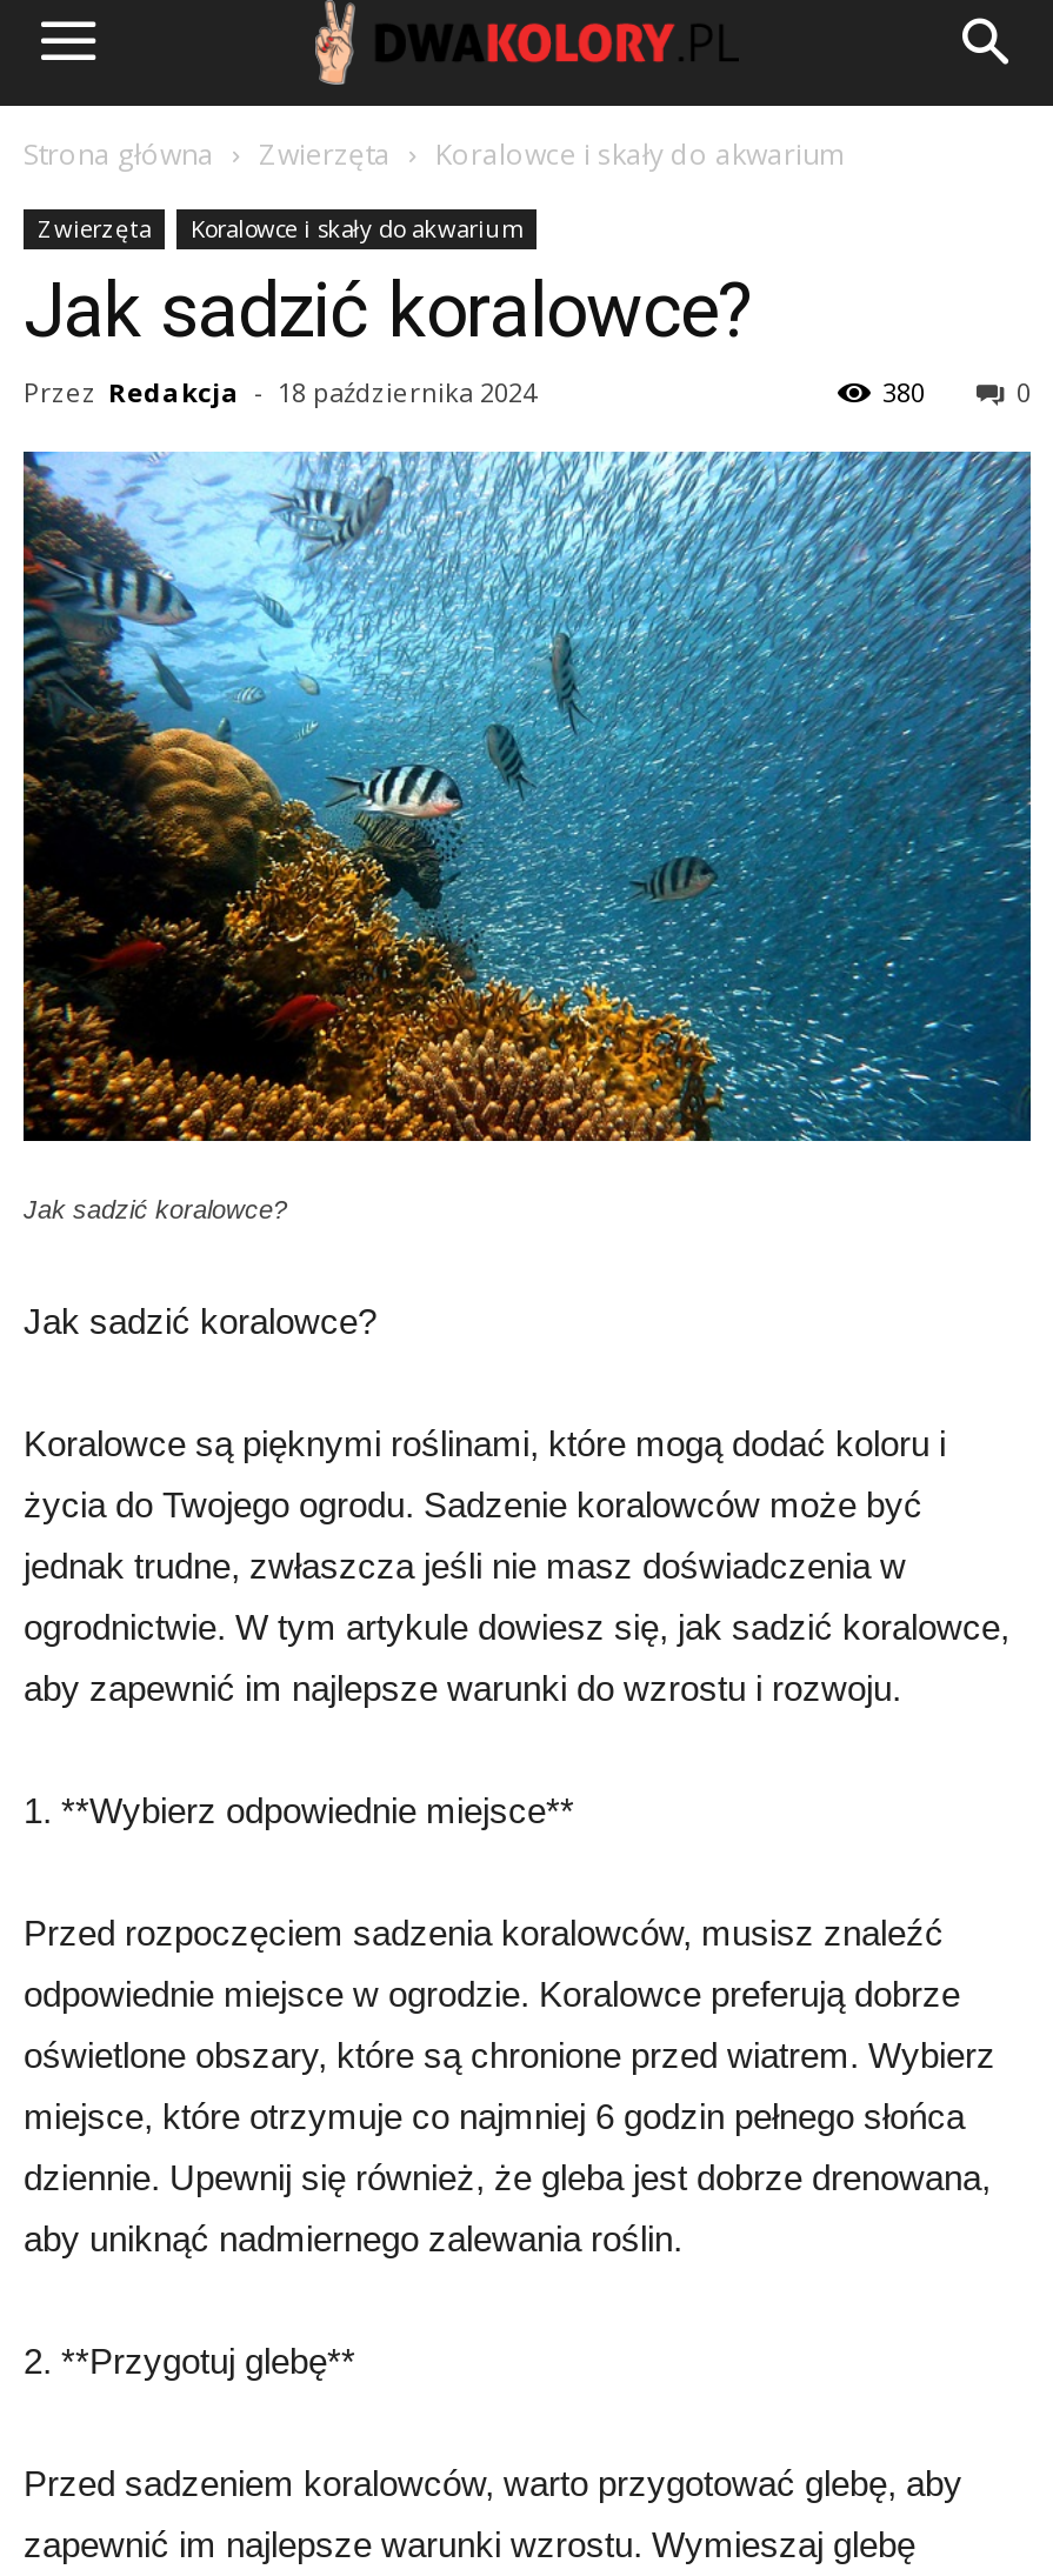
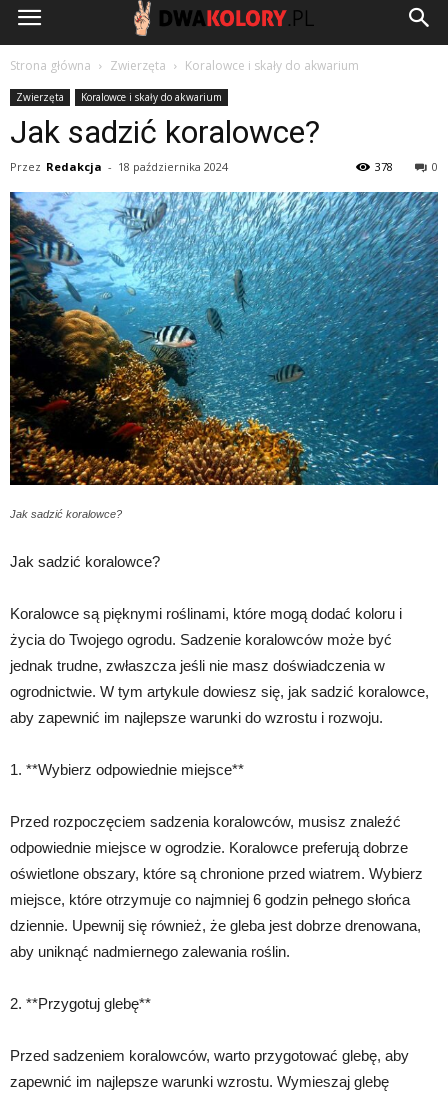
- 380
+ 378
